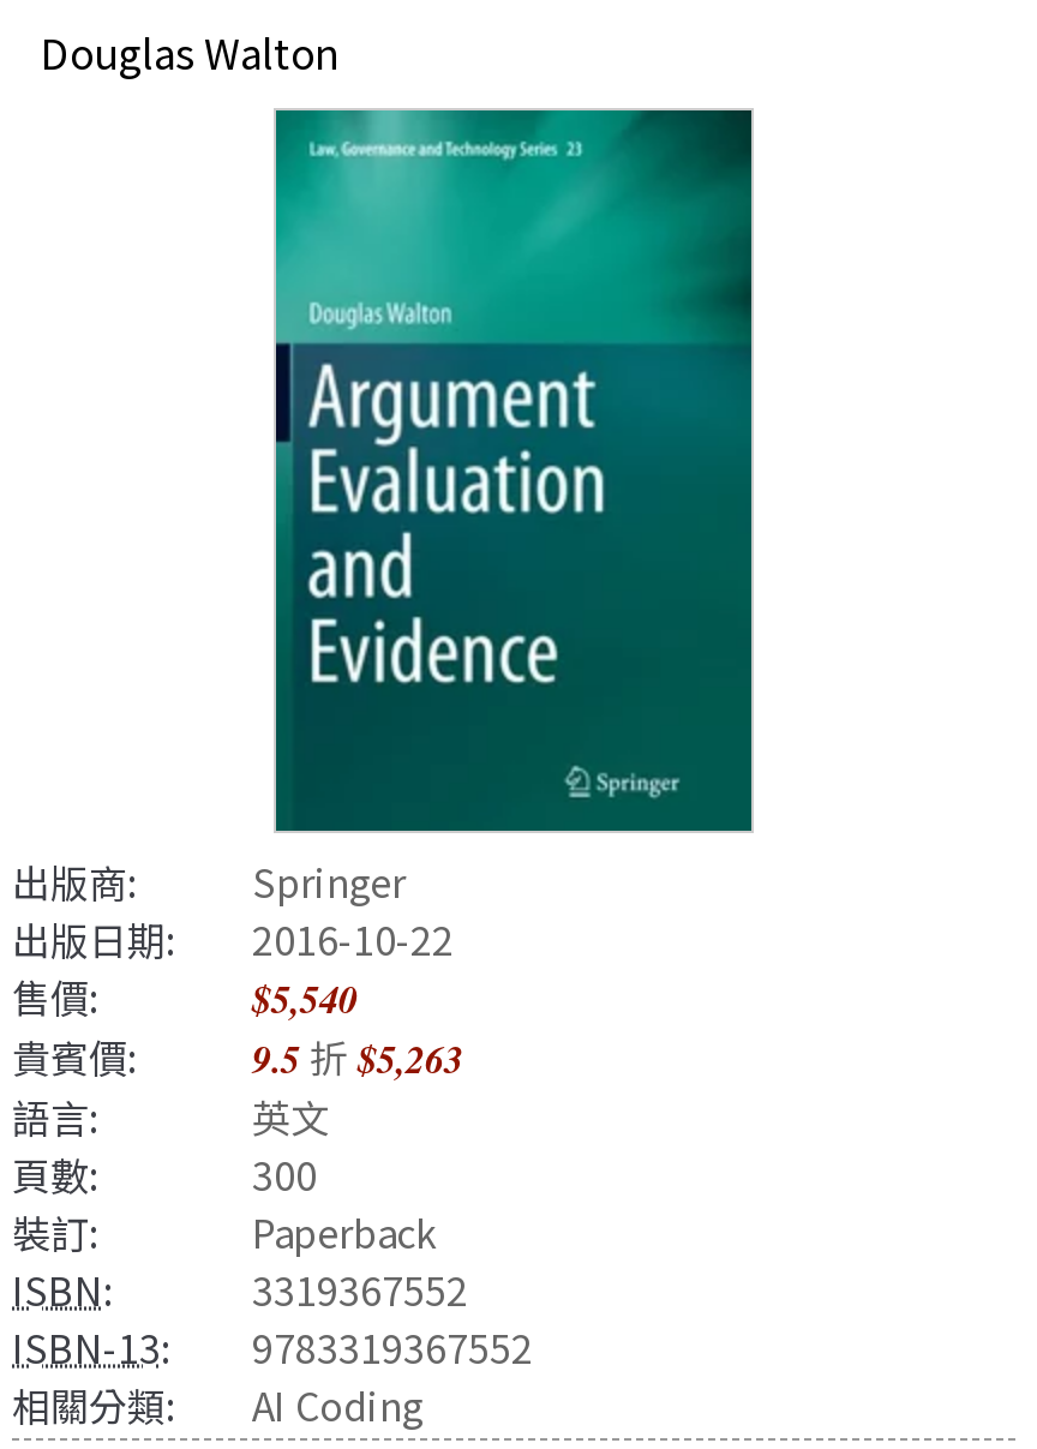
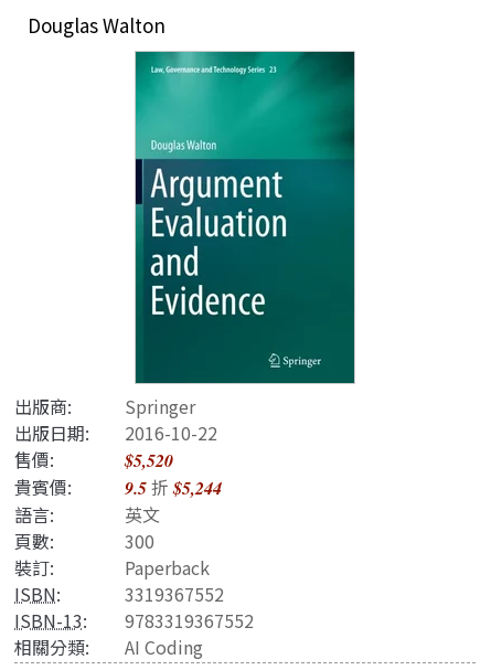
- $5,540
+ $5,520

- 貴賓價: 9.5折$5,263
+ 貴賓價: 9.5折$5,244
